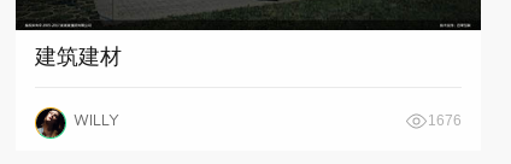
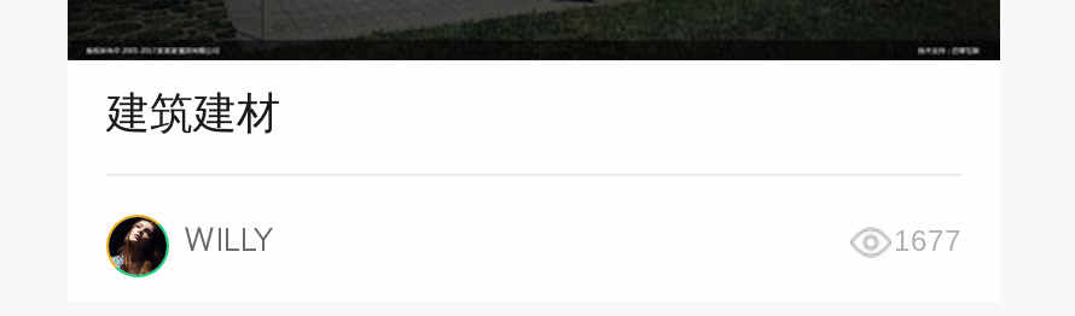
- 1676
+ 1677
